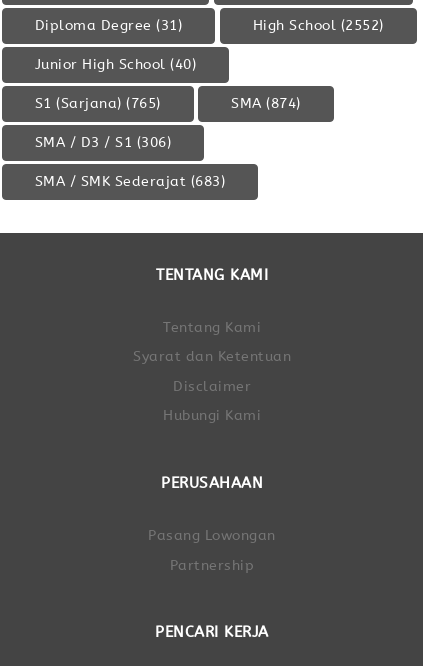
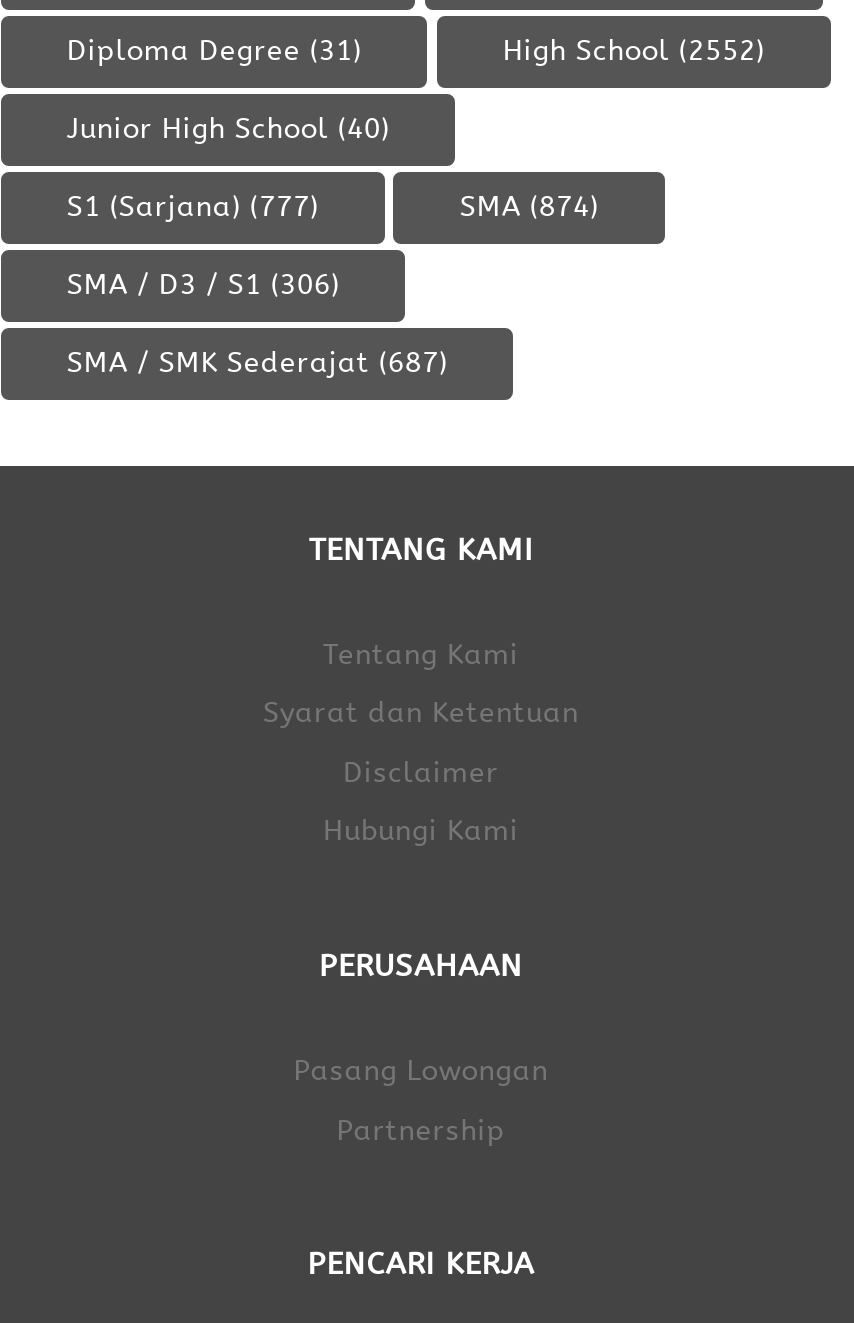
- S1 (Sarjana) (765)
+ S1 (Sarjana) (777)

- SMA / SMK Sederajat (683)
+ SMA / SMK Sederajat (687)
